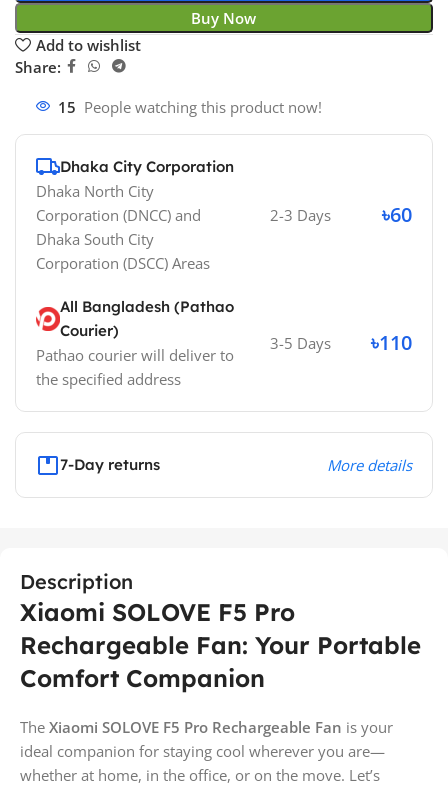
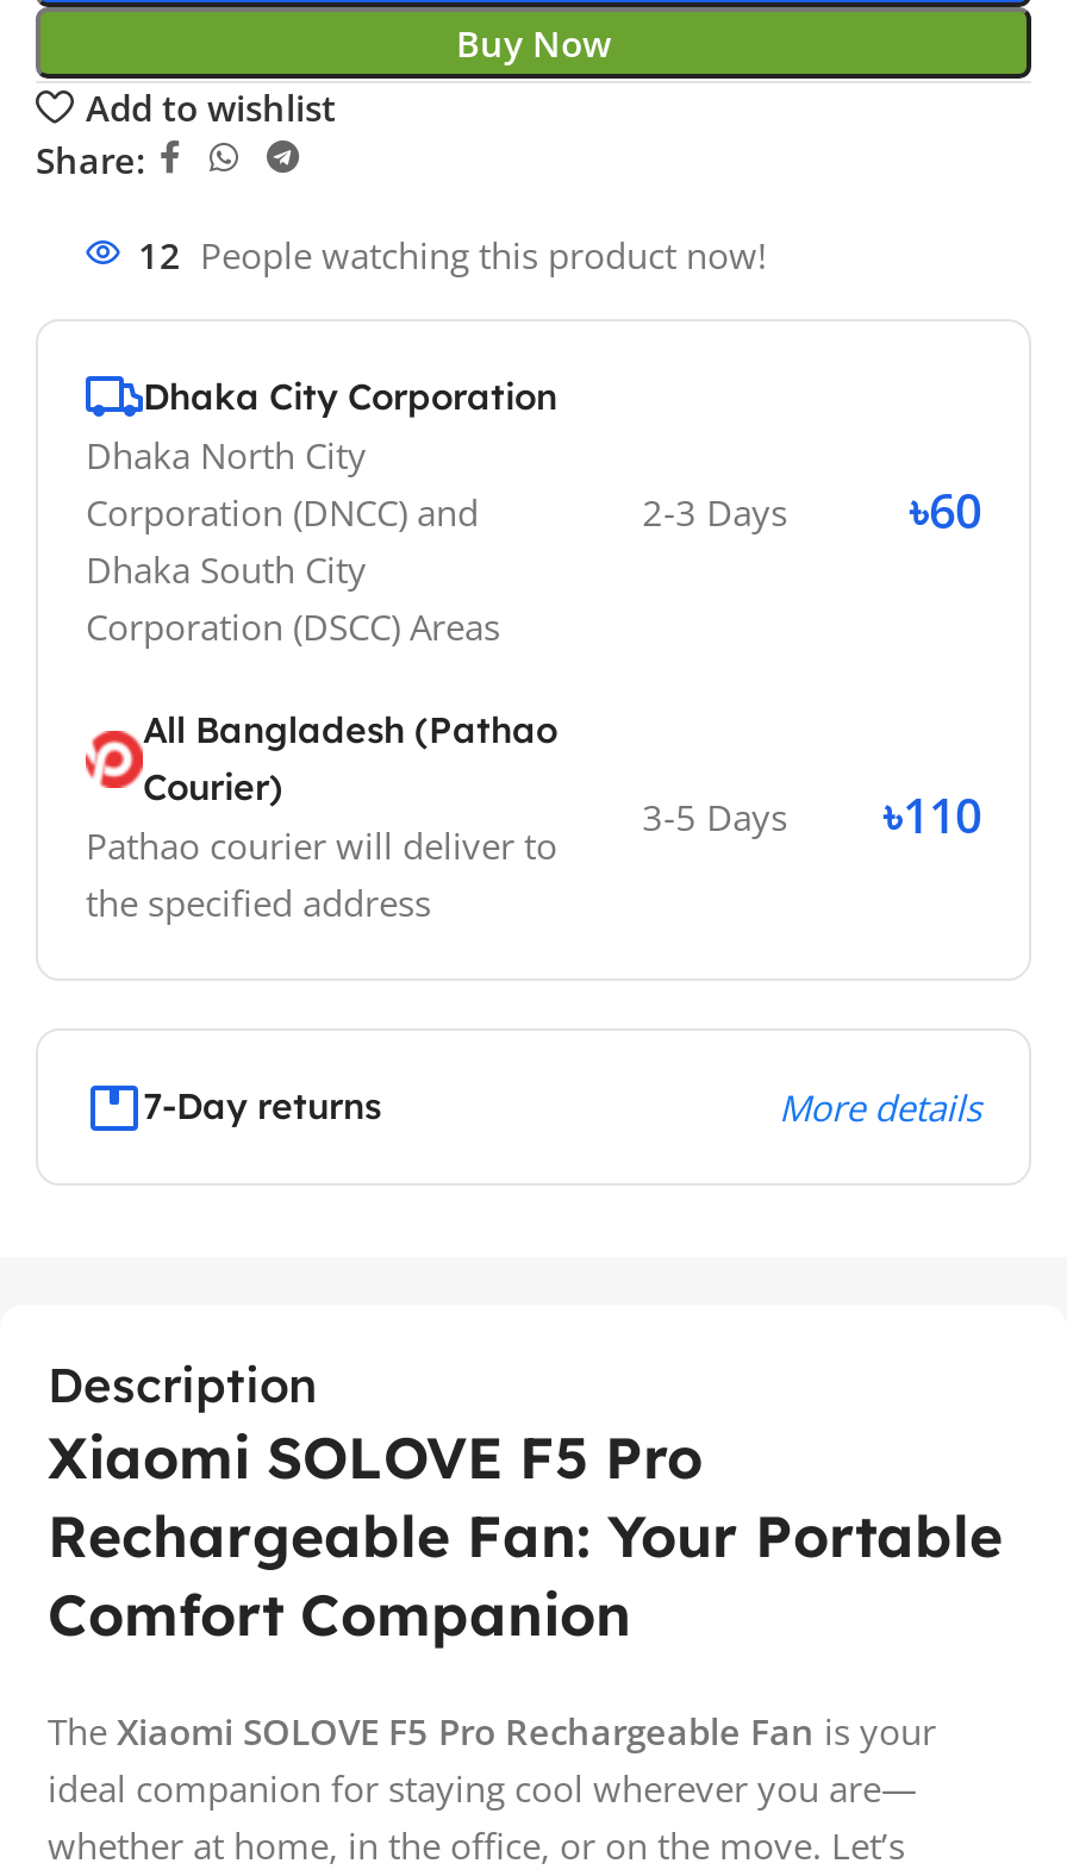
- 15 People watching this product now!
+ 12 People watching this product now!
